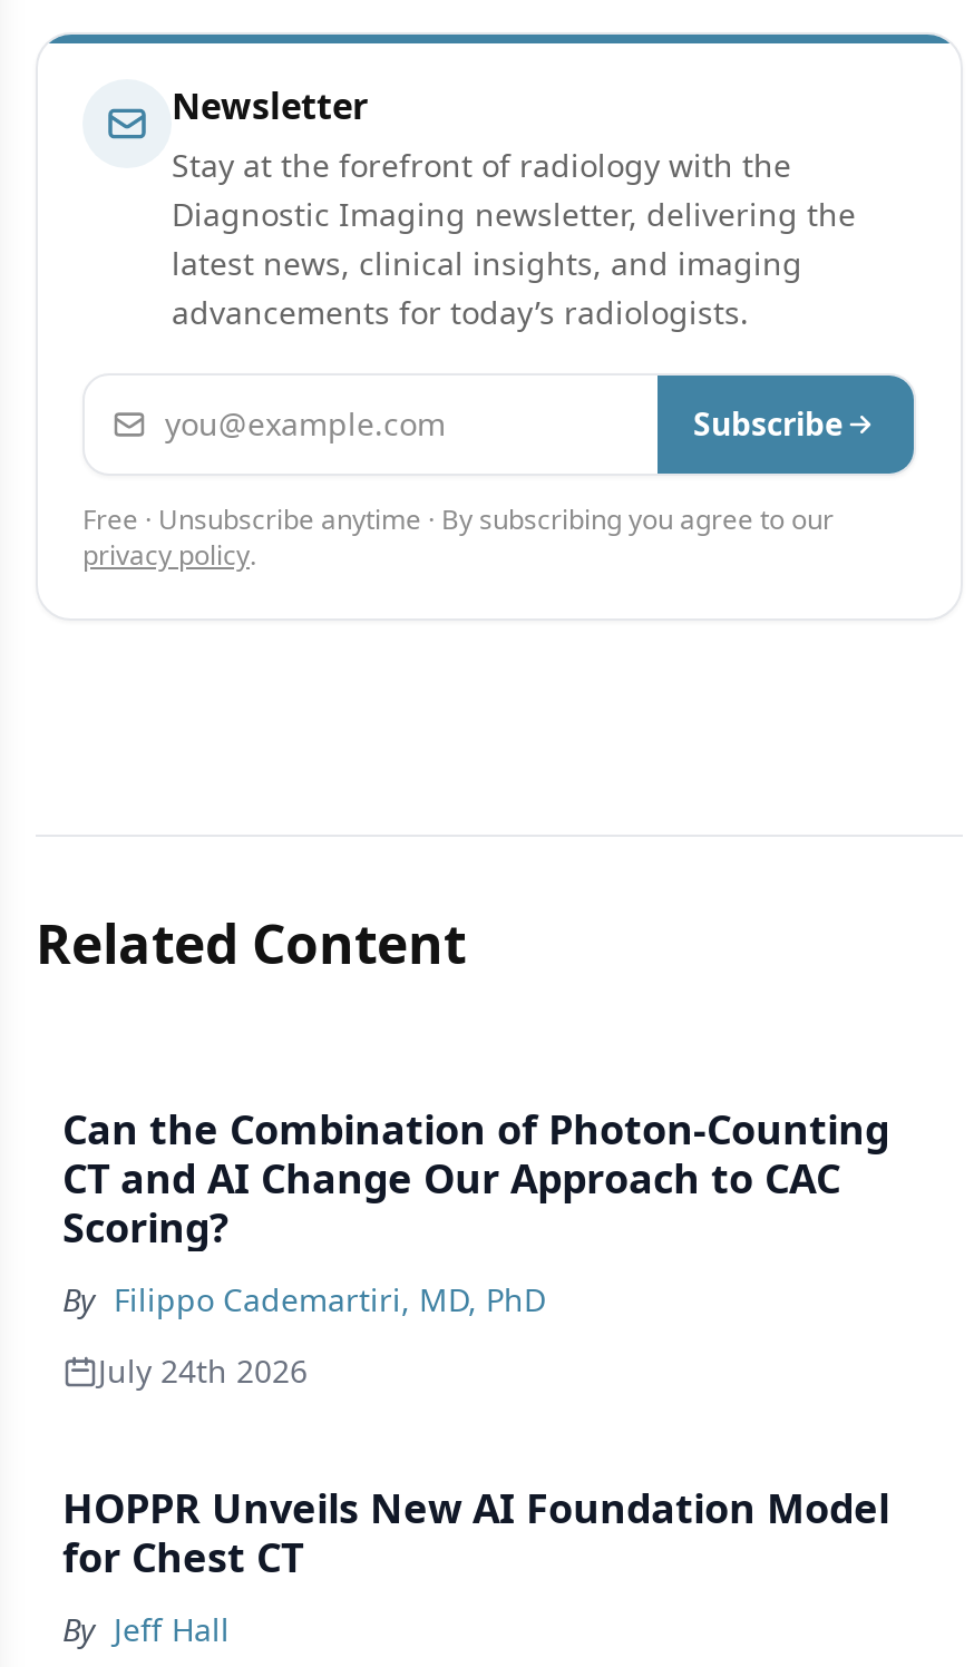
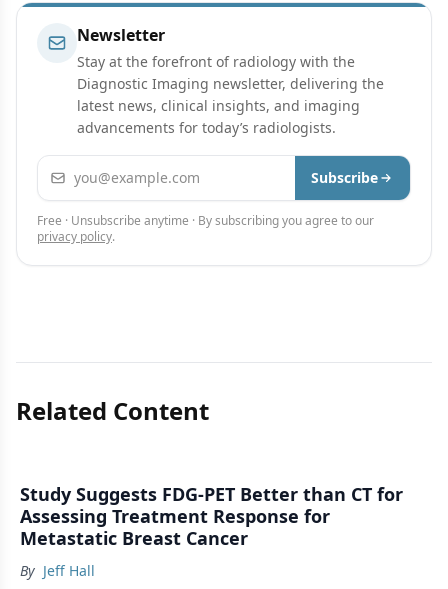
- Can the Combination of Photon-Counting
- CT and AI Change Our Approach to CAC
- Scoring?
- By Filippo Cademartiri, MD, PhD
- July 24th 2026
- HOPPR Unveils New AI Foundation Model
- for Chest CT
+ Study Suggests FDG-PET Better than CT for
+ Assessing Treatment Response for
+ Metastatic Breast Cancer
